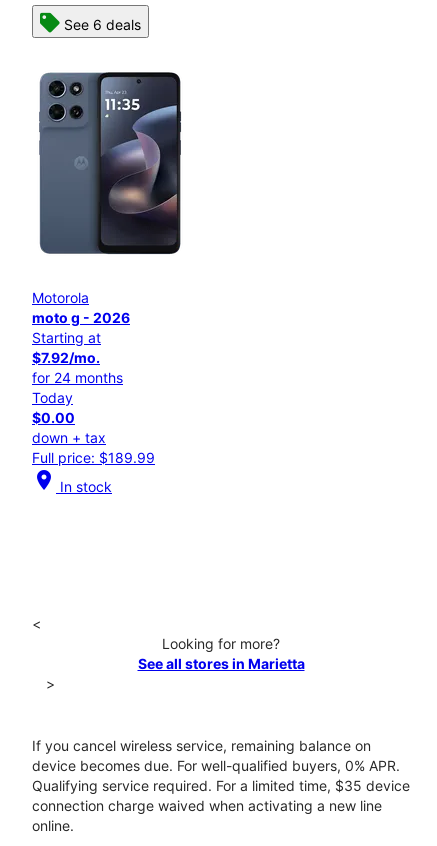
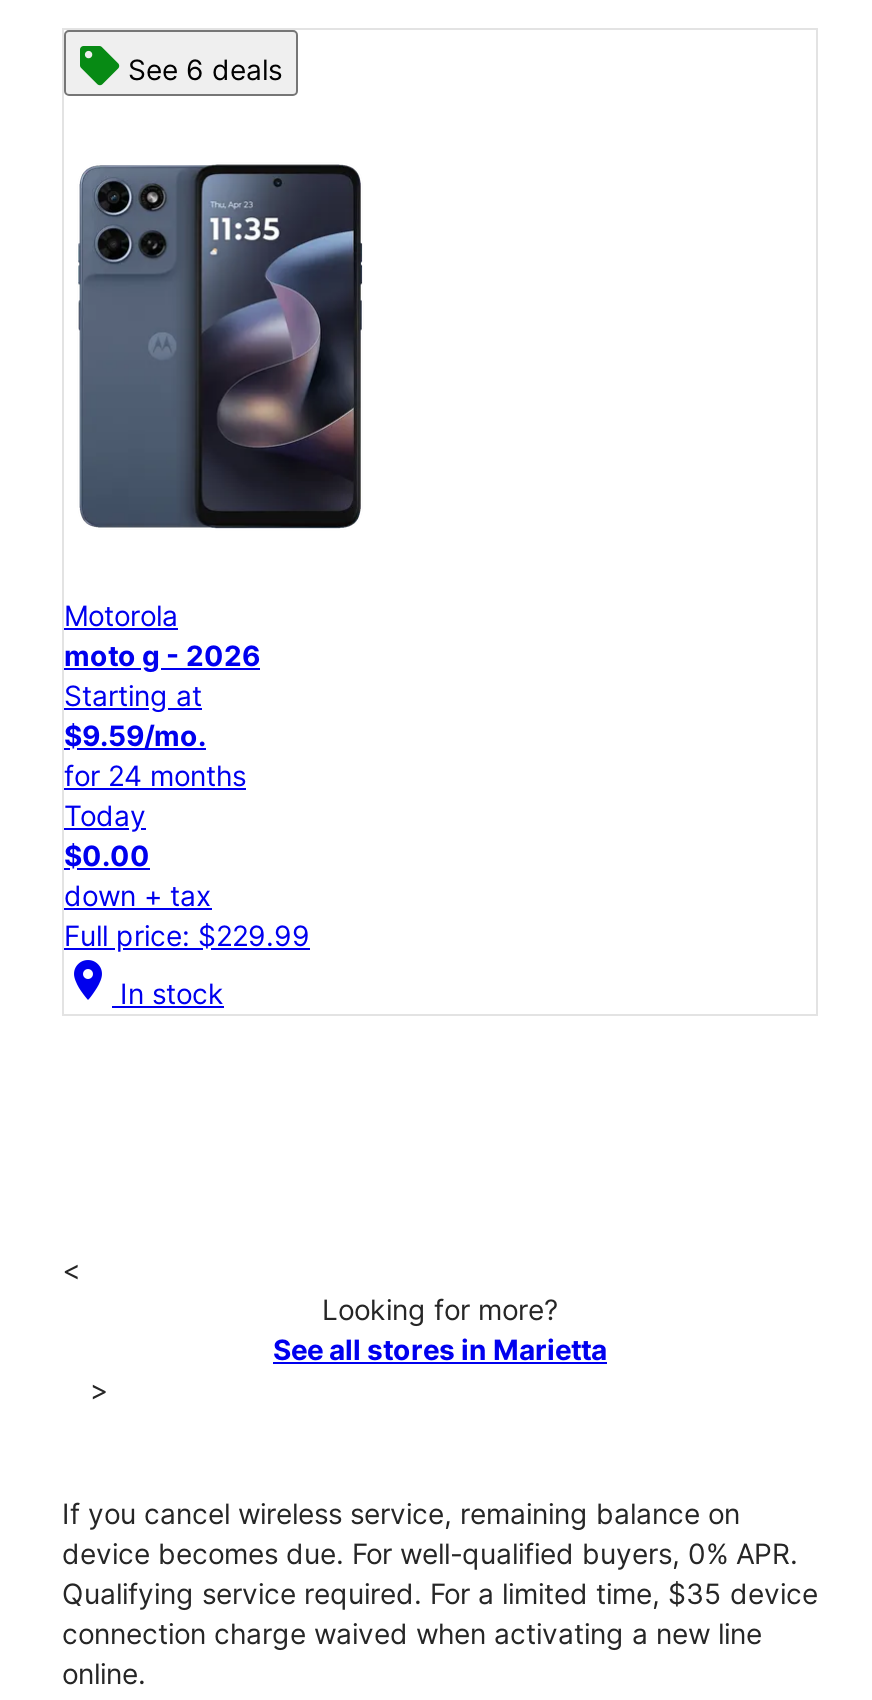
- $7.92/mo.
+ $9.59/mo.

- Full price: $189.99
+ Full price: $229.99
